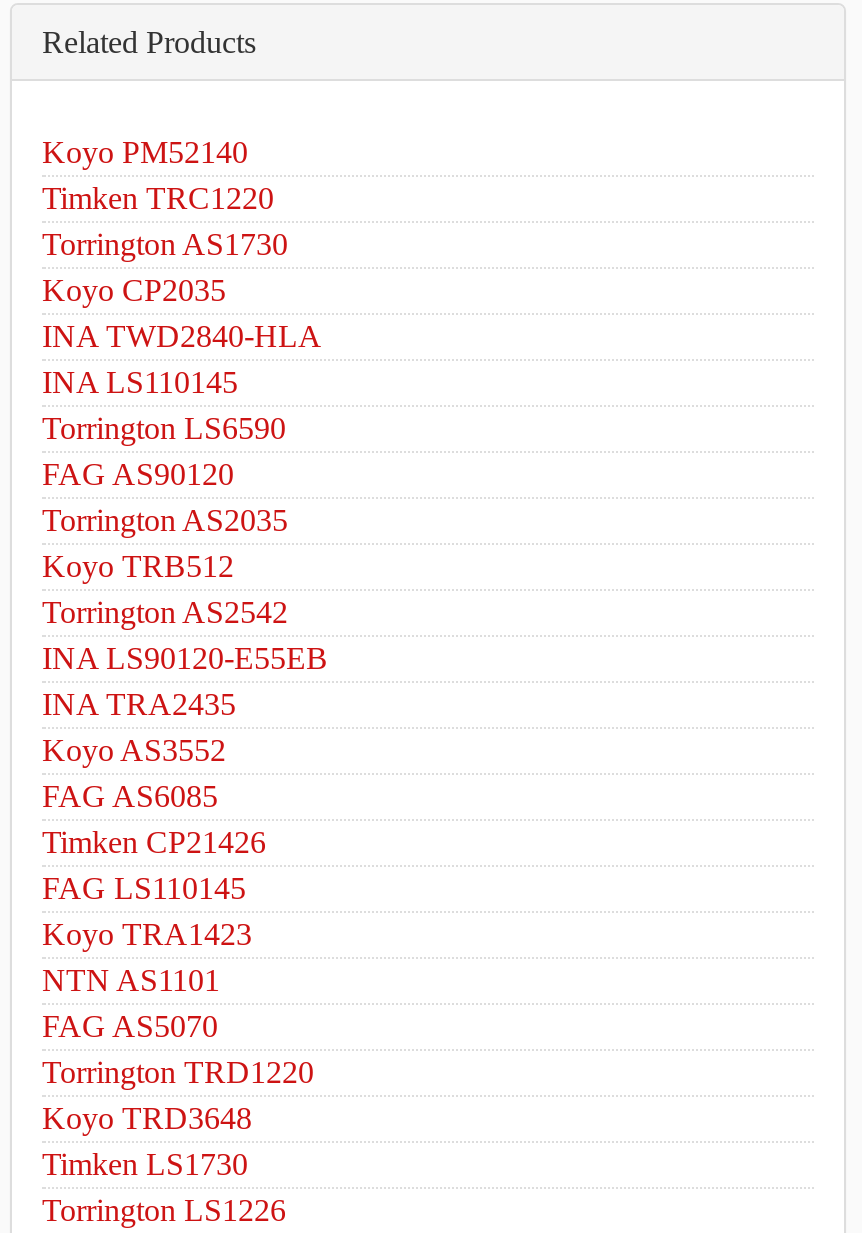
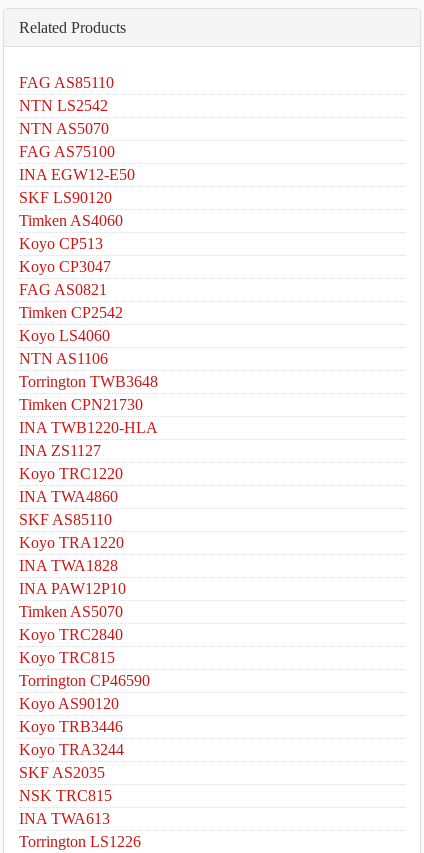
- Koyo PM52140
- Timken TRC1220
- Torrington AS1730
- Koyo CP2035
- INA TWD2840-HLA
- INA LS110145
- Torrington LS6590
- FAG AS90120
- Torrington AS2035
- Koyo TRB512
- Torrington AS2542
- INA LS90120-E55EB
- INA TRA2435
- Koyo AS3552
- FAG AS6085
- Timken CP21426
- FAG LS110145
- Koyo TRA1423
- NTN AS1101
- FAG AS5070
- Torrington TRD1220
- Koyo TRD3648
- Timken LS1730
+ FAG AS85110
+ NTN LS2542
+ NTN AS5070
+ FAG AS75100
+ INA EGW12-E50
+ SKF LS90120
+ Timken AS4060
+ Koyo CP513
+ Koyo CP3047
+ FAG AS0821
+ Timken CP2542
+ Koyo LS4060
+ NTN AS1106
+ Torrington TWB3648
+ Timken CPN21730
+ INA TWB1220-HLA
+ INA ZS1127
+ Koyo TRC1220
+ INA TWA4860
+ SKF AS85110
+ Koyo TRA1220
+ INA TWA1828
+ INA PAW12P10
+ Timken AS5070
+ Koyo TRC2840
+ Koyo TRC815
+ Torrington CP46590
+ Koyo AS90120
+ Koyo TRB3446
+ Koyo TRA3244
+ SKF AS2035
+ NSK TRC815
+ INA TWA613
